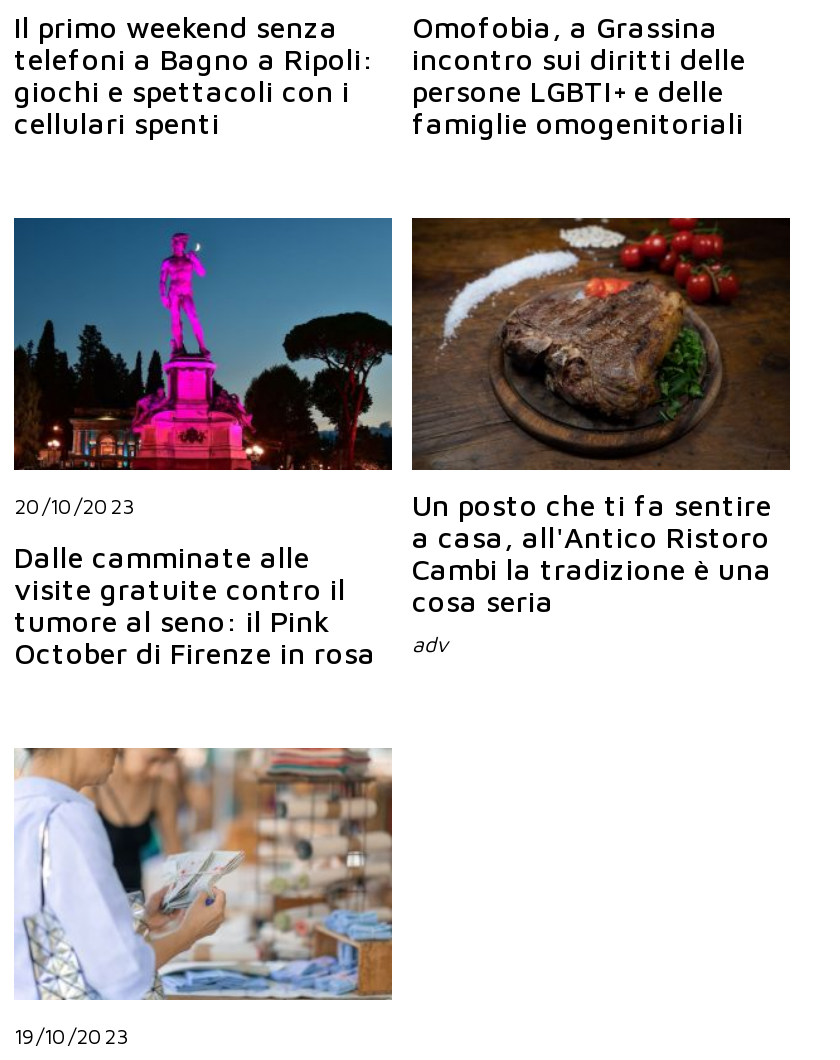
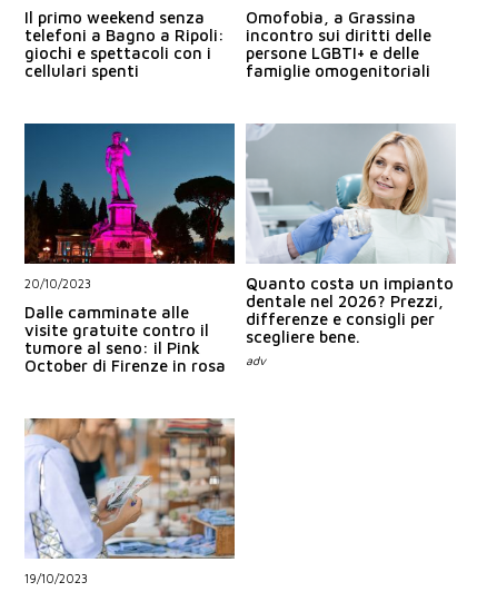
- [image]
- Un posto che ti fa sentire
- a casa, all'Antico Ristoro
- Cambi la tradizione è una
- cosa seria
+ [image]
+ Quanto costa un impianto
+ dentale nel 2026? Prezzi,
+ differenze e consigli per
+ scegliere bene.
